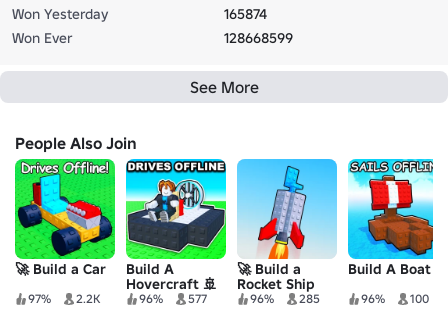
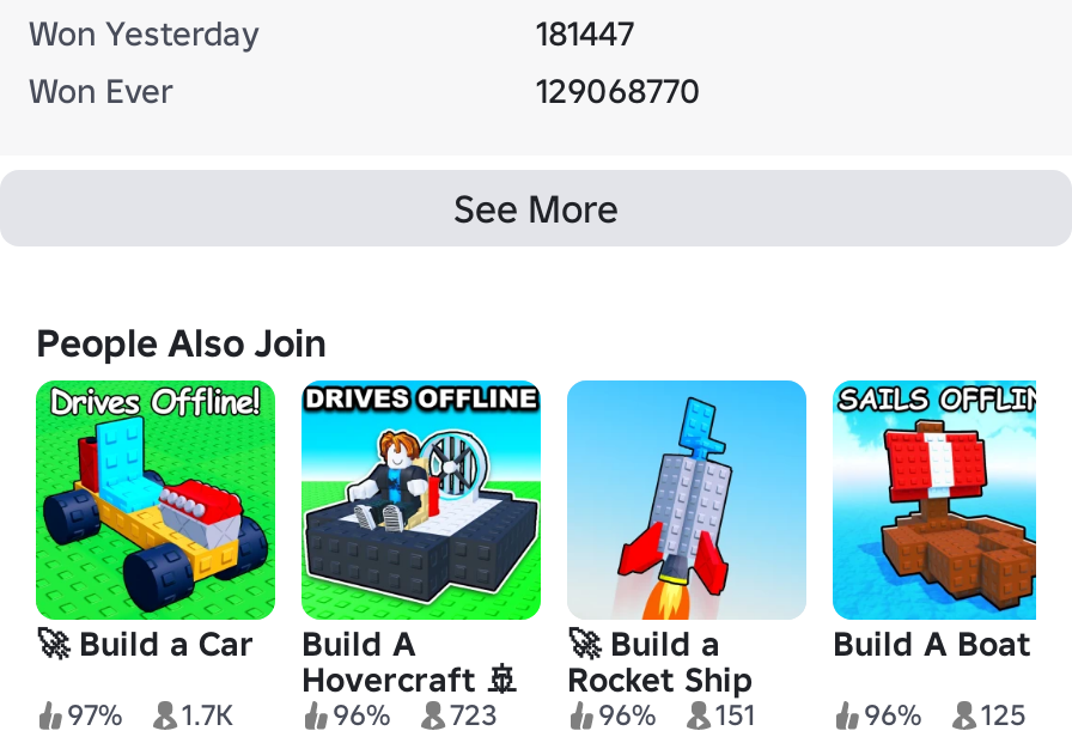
- 165874
+ 181447

- 128668599
+ 129068770

- 97% 2.2K
+ 97% 1.7K

- 96% 577
+ 96% 723

- 96% 285
+ 96% 151

- 96% 100
+ 96% 125
